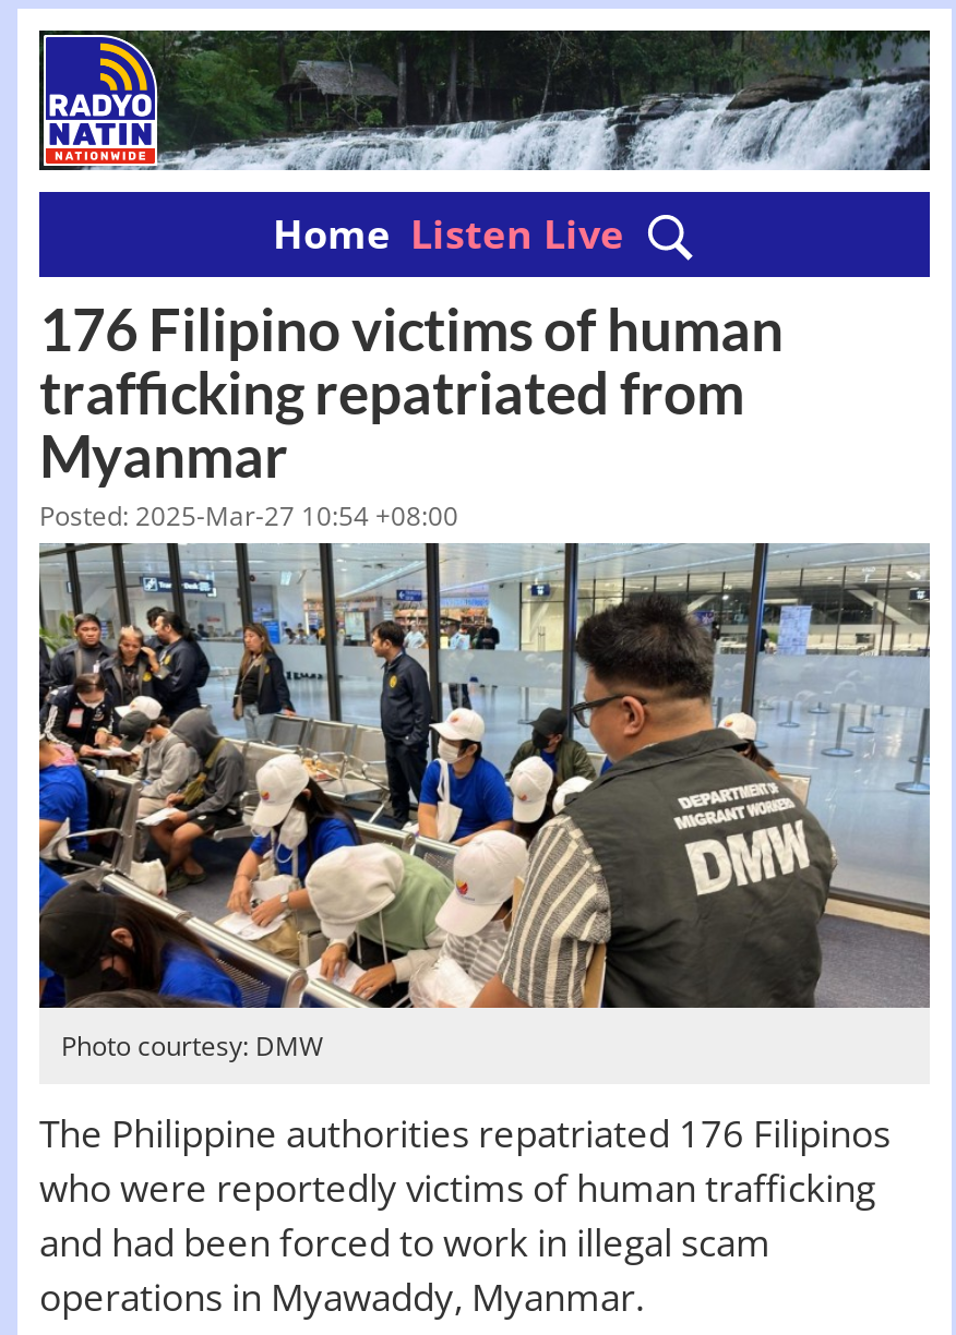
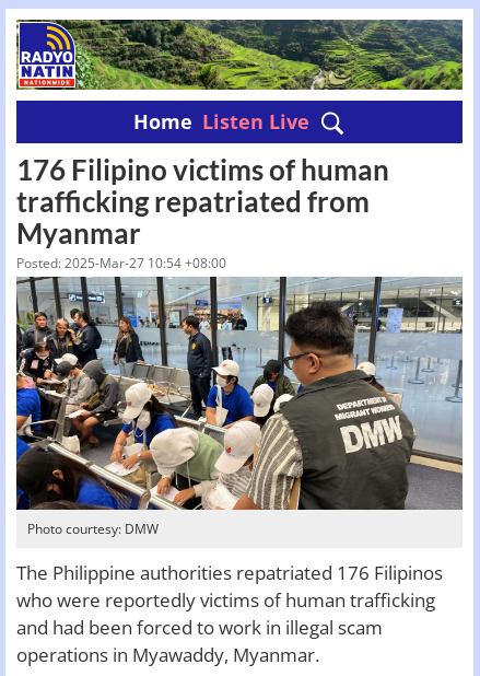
- [image]
+ [image]
